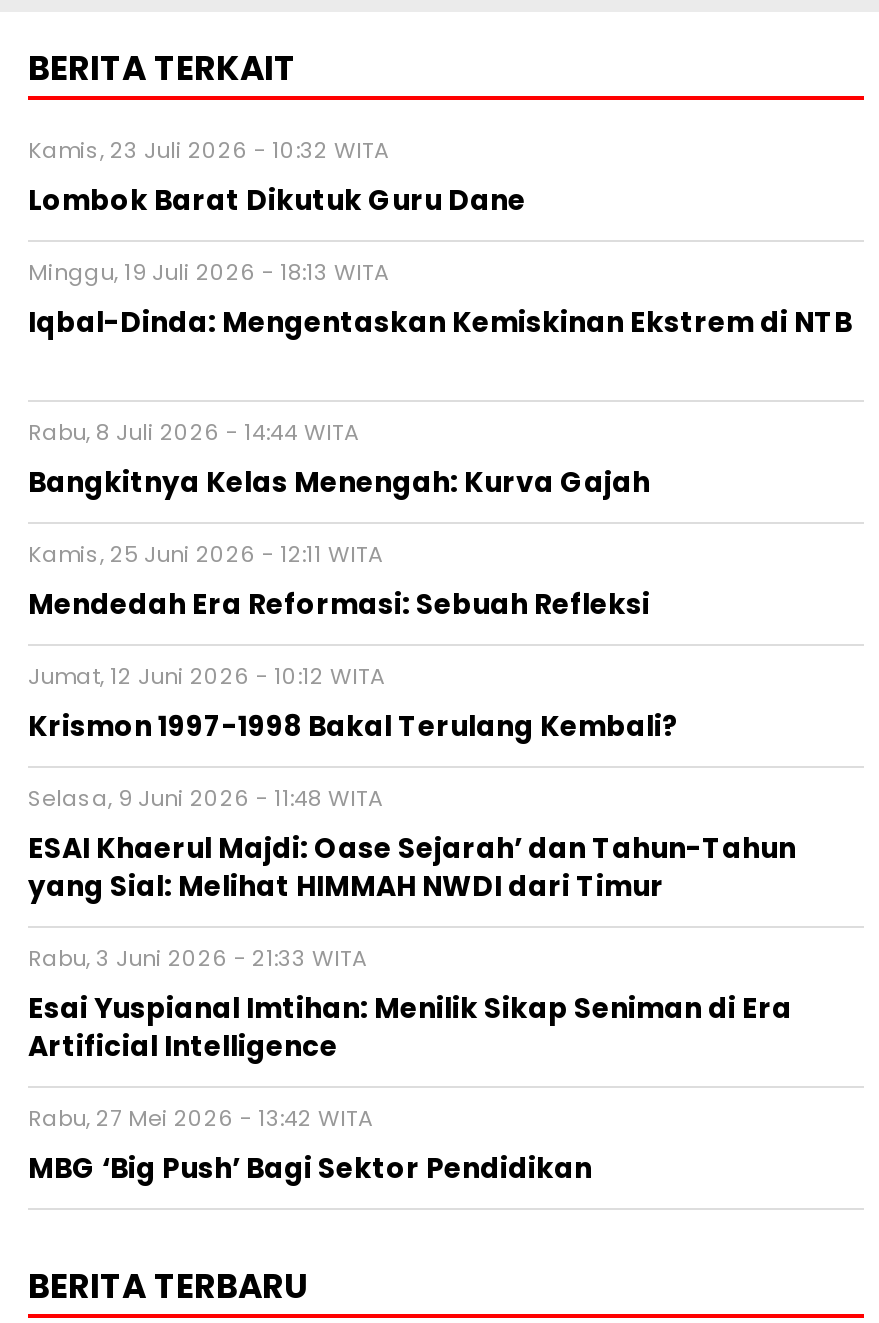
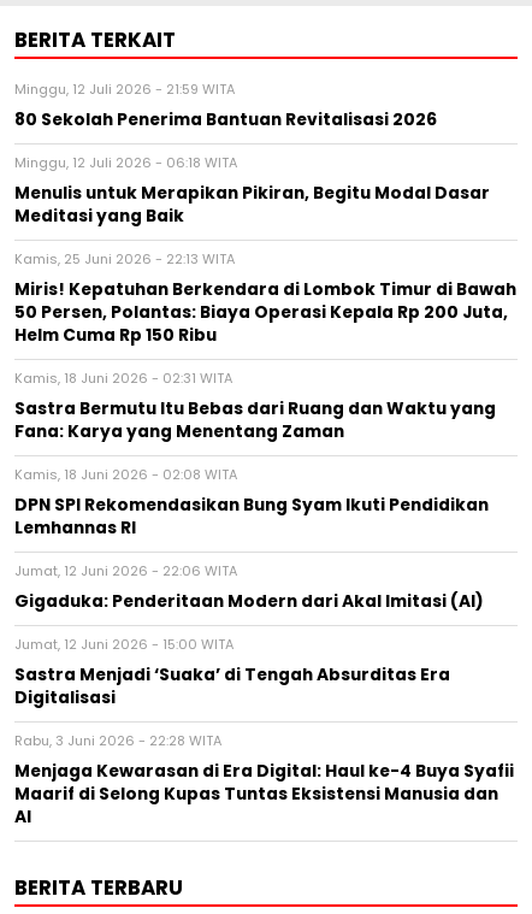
- Kamis, 23 Juli 2026 - 10:32 WITA
- Lombok Barat Dikutuk Guru Dane
+ Minggu, 12 Juli 2026 - 21:59 WITA
+ 80 Sekolah Penerima Bantuan Revitalisasi 2026

- Minggu, 19 Juli 2026 - 18:13 WITA
- Iqbal-Dinda: Mengentaskan Kemiskinan Ekstrem di NTB
+ Minggu, 12 Juli 2026 - 06:18 WITA
+ Menulis untuk Merapikan Pikiran, Begitu Modal Dasar
+ Meditasi yang Baik

- Rabu, 8 Juli 2026 - 14:44 WITA
- Bangkitnya Kelas Menengah: Kurva Gajah
+ Kamis, 25 Juni 2026 - 22:13 WITA
+ Miris! Kepatuhan Berkendara di Lombok Timur di Bawah
+ 50 Persen, Polantas: Biaya Operasi Kepala Rp 200 Juta,
+ Helm Cuma Rp 150 Ribu

- Kamis, 25 Juni 2026 - 12:11 WITA
- Mendedah Era Reformasi: Sebuah Refleksi
+ Kamis, 18 Juni 2026 - 02:31 WITA
+ Sastra Bermutu Itu Bebas dari Ruang dan Waktu yang
+ Fana: Karya yang Menentang Zaman

- Jumat, 12 Juni 2026 - 10:12 WITA
- Krismon 1997-1998 Bakal Terulang Kembali?
+ Kamis, 18 Juni 2026 - 02:08 WITA
+ DPN SPI Rekomendasikan Bung Syam Ikuti Pendidikan
+ Lemhannas RI

- Selasa, 9 Juni 2026 - 11:48 WITA
- ESAI Khaerul Majdi: Oase Sejarah’ dan Tahun-Tahun
- yang Sial: Melihat HIMMAH NWDI dari Timur
+ Jumat, 12 Juni 2026 - 22:06 WITA
+ Gigaduka: Penderitaan Modern dari Akal Imitasi (AI)

- Rabu, 3 Juni 2026 - 21:33 WITA
- Esai Yuspianal Imtihan: Menilik Sikap Seniman di Era
- Artificial Intelligence
+ Jumat, 12 Juni 2026 - 15:00 WITA
+ Sastra Menjadi ‘Suaka’ di Tengah Absurditas Era
+ Digitalisasi

- Rabu, 27 Mei 2026 - 13:42 WITA
- MBG ‘Big Push’ Bagi Sektor Pendidikan
+ Rabu, 3 Juni 2026 - 22:28 WITA
+ Menjaga Kewarasan di Era Digital: Haul ke-4 Buya Syafii
+ Maarif di Selong Kupas Tuntas Eksistensi Manusia dan
+ AI
